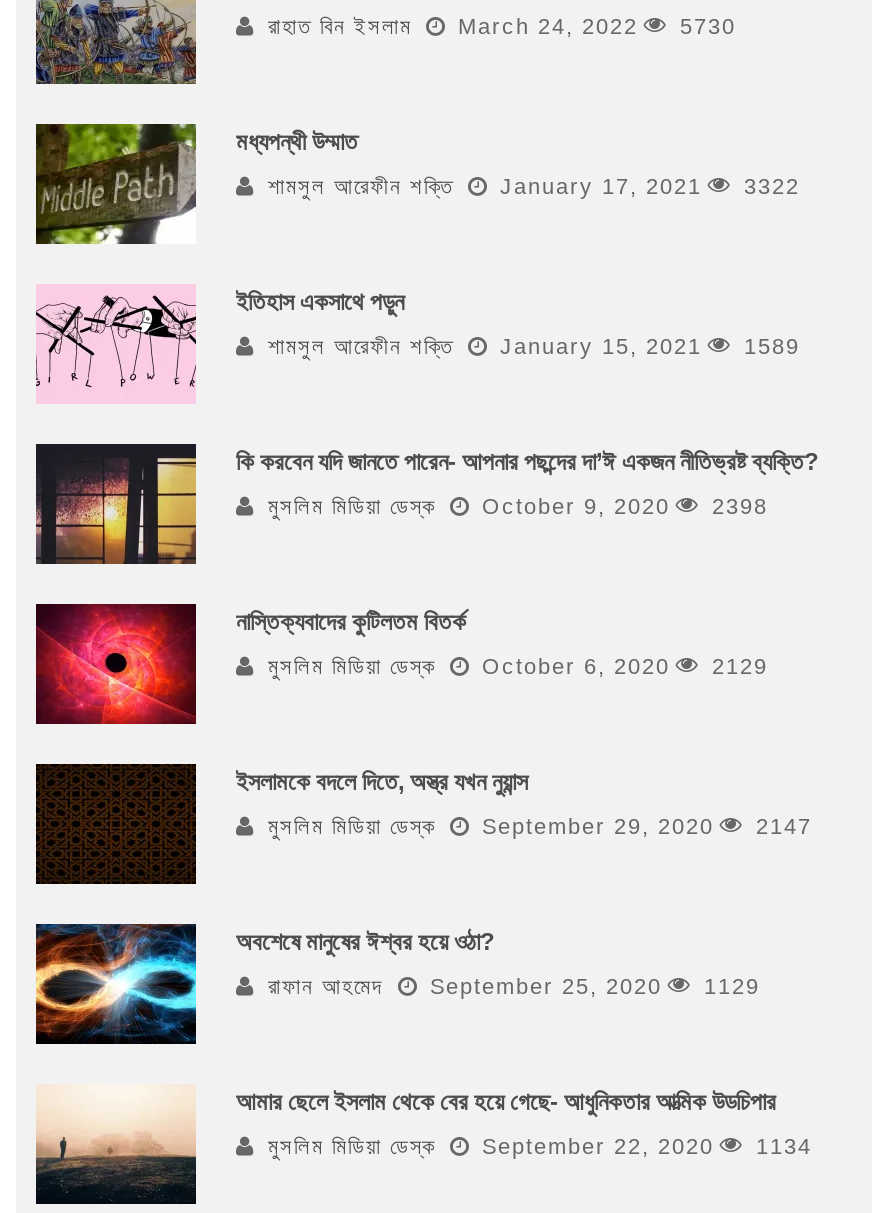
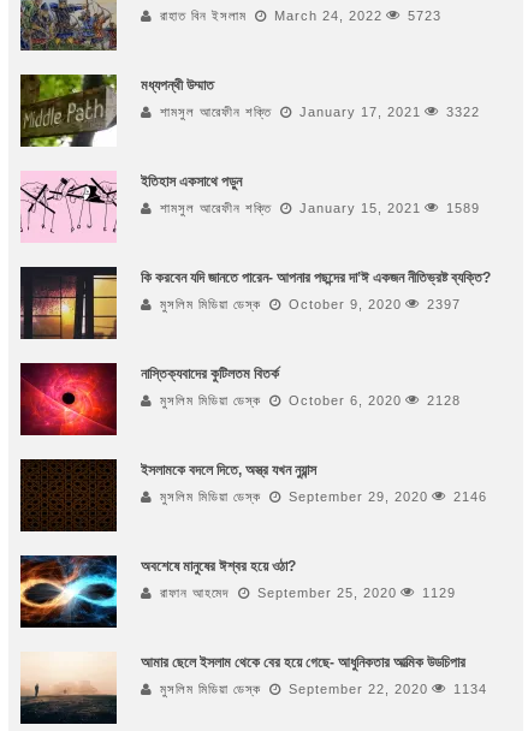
- রাহাত বিন ইসলাম March 24, 2022 5730
+ রাহাত বিন ইসলাম March 24, 2022 5723

- মুসলিম মিডিয়া ডেস্ক October 9, 2020 2398
+ মুসলিম মিডিয়া ডেস্ক October 9, 2020 2397

- মুসলিম মিডিয়া ডেস্ক October 6, 2020 2129
+ মুসলিম মিডিয়া ডেস্ক October 6, 2020 2128

- মুসলিম মিডিয়া ডেস্ক September 29, 2020 2147
+ মুসলিম মিডিয়া ডেস্ক September 29, 2020 2146
